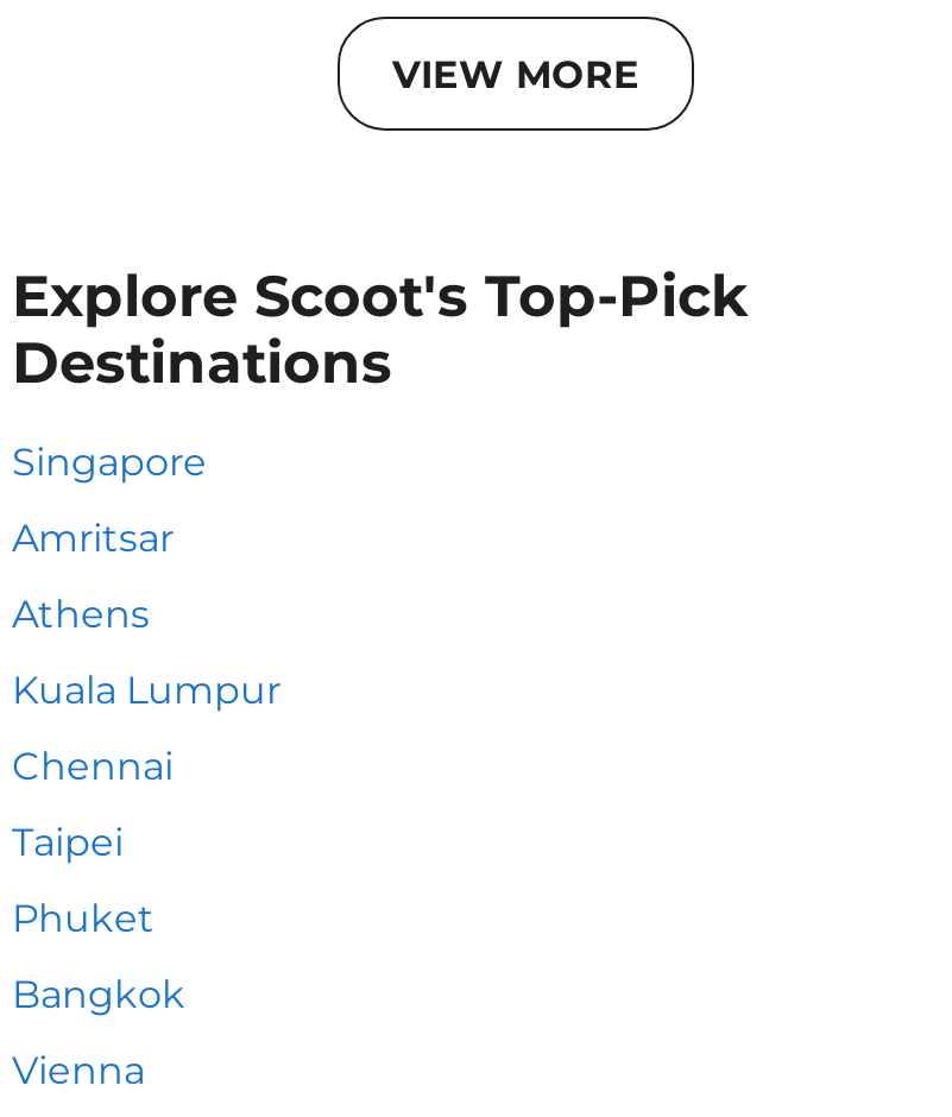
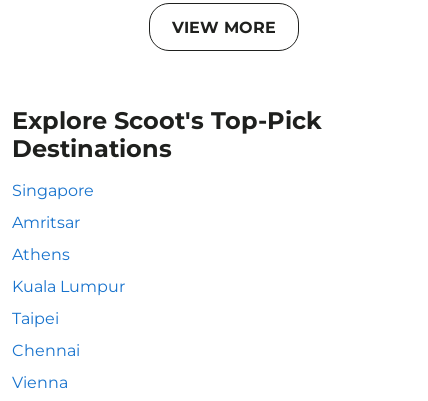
moved down: Chennai

- Phuket
- Bangkok
